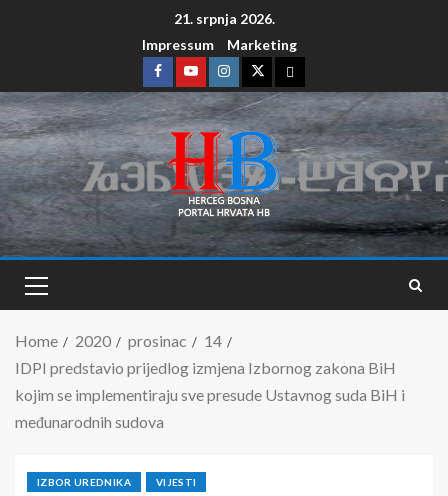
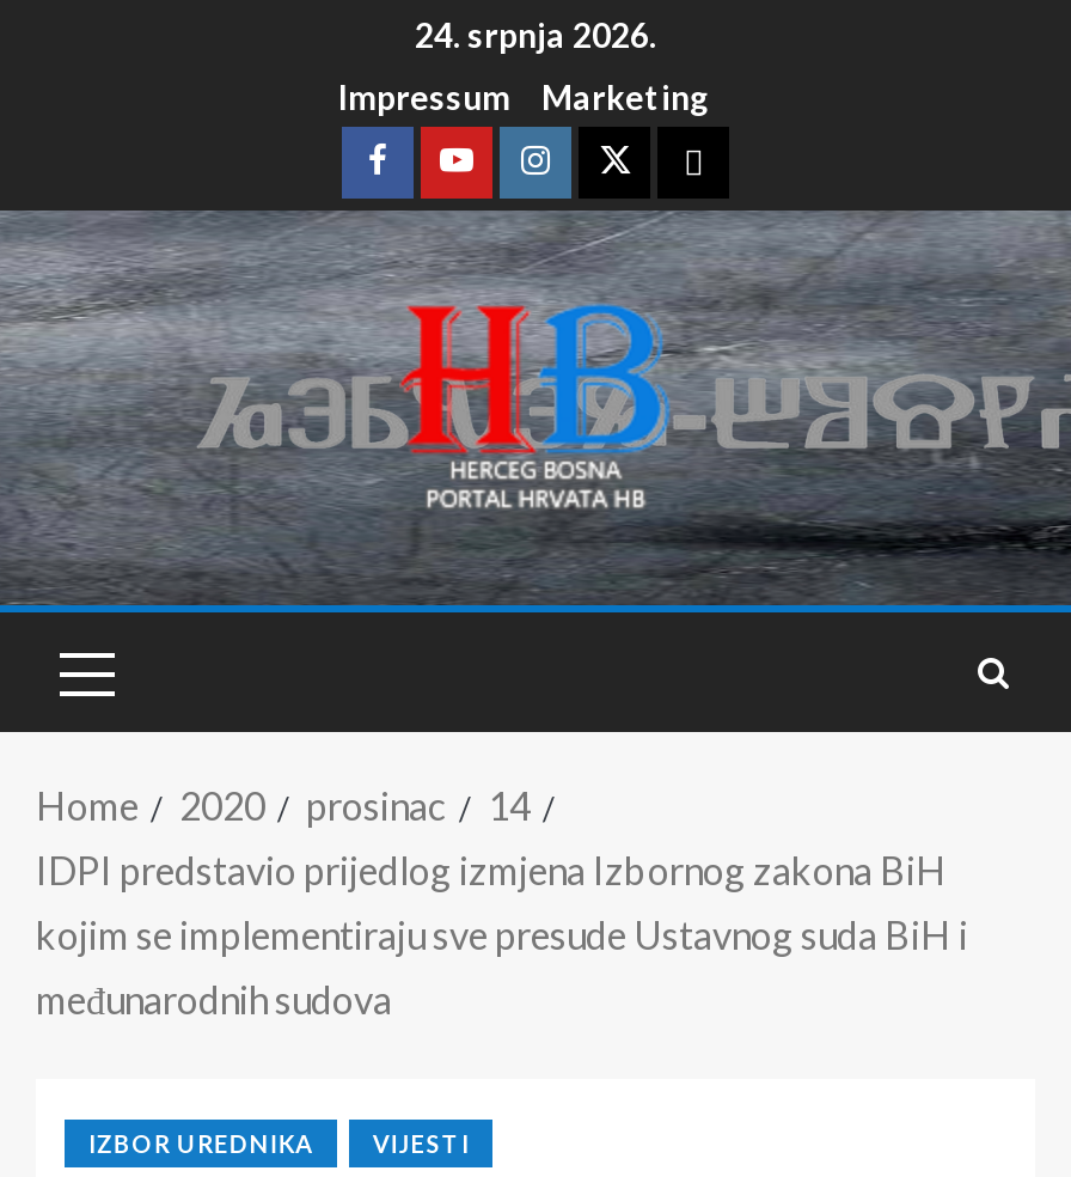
- 21. srpnja 2026.
+ 24. srpnja 2026.
